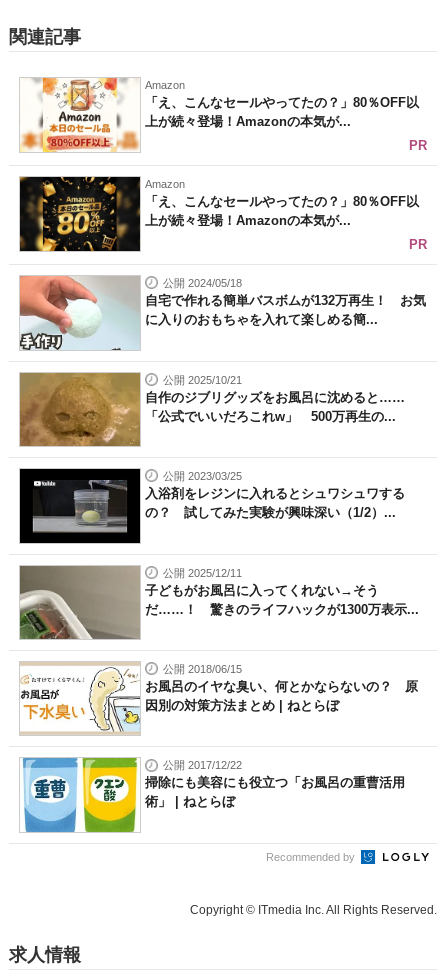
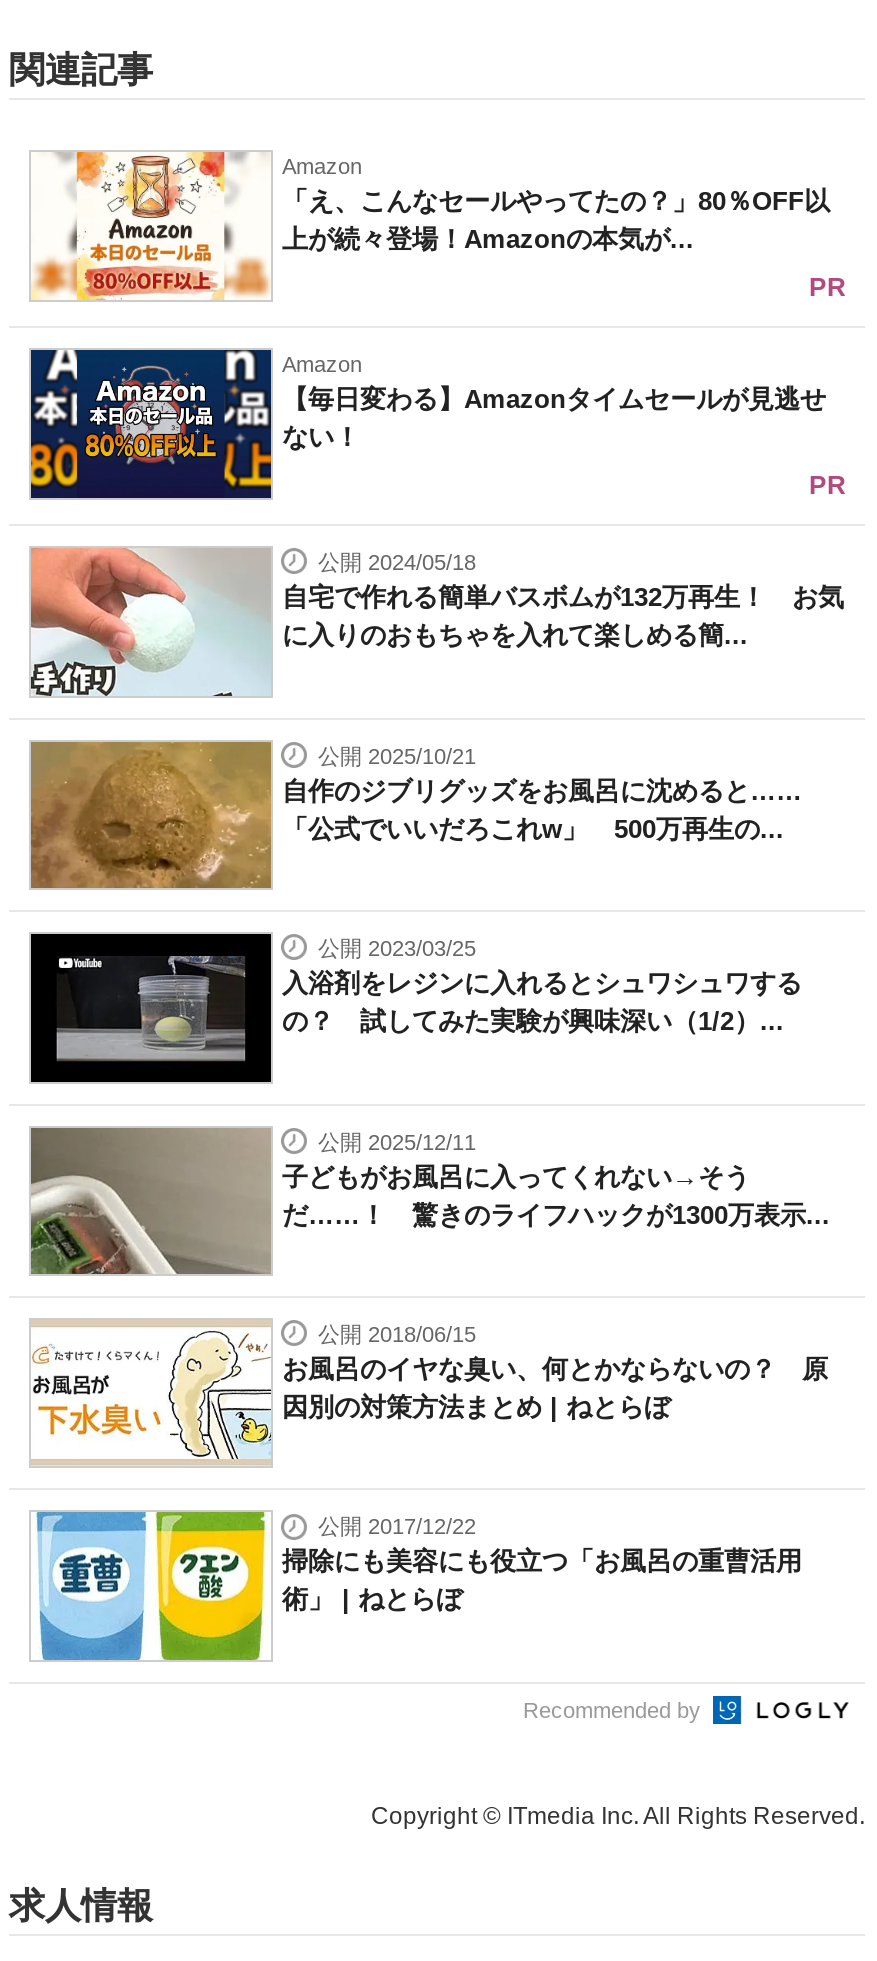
- [image]
- 「え、こんなセールやってたの？」80％OFF以
- 上が続々登場！Amazonの本気が...
+ [image]
+ 【毎日変わる】Amazonタイムセールが見逃せ
+ ない！
